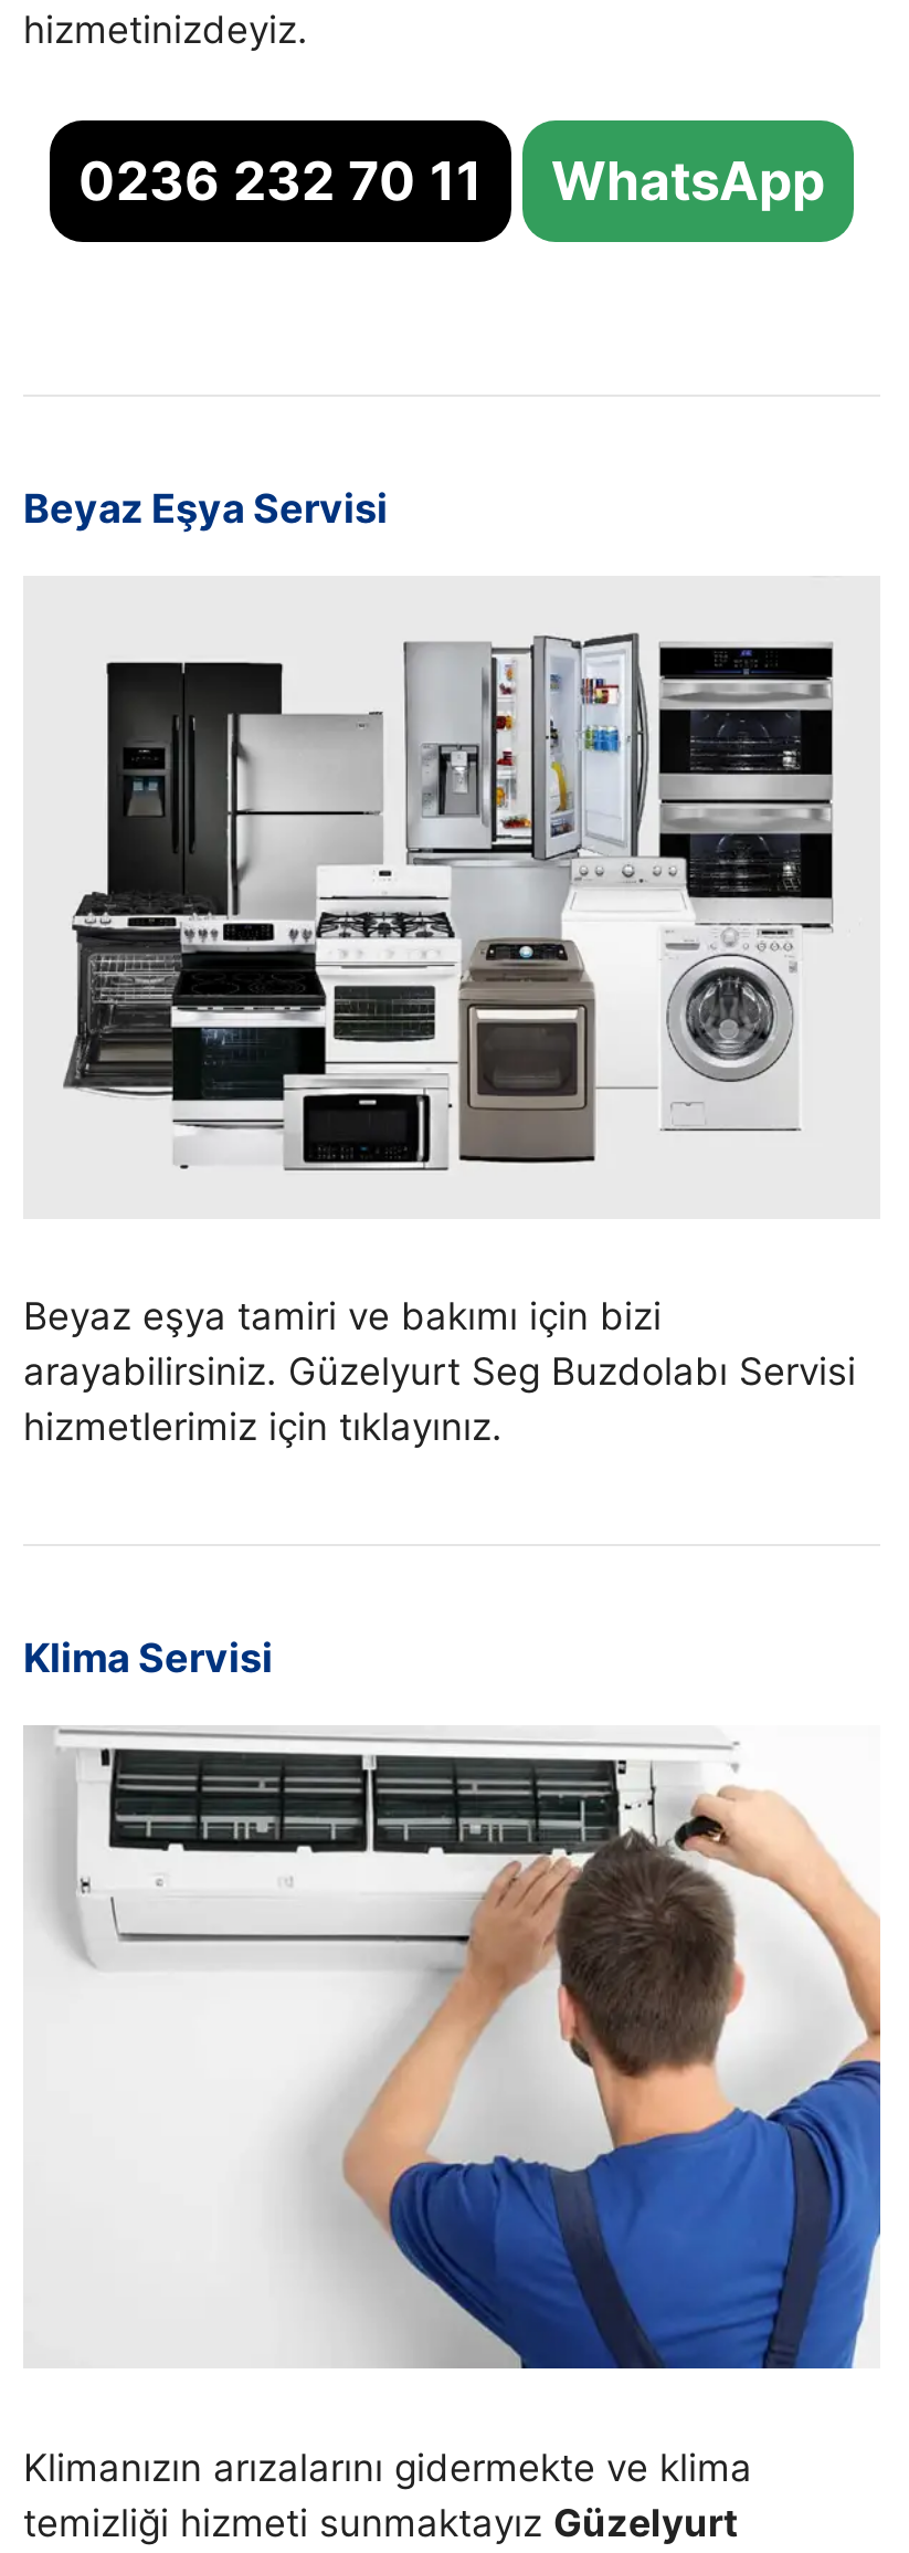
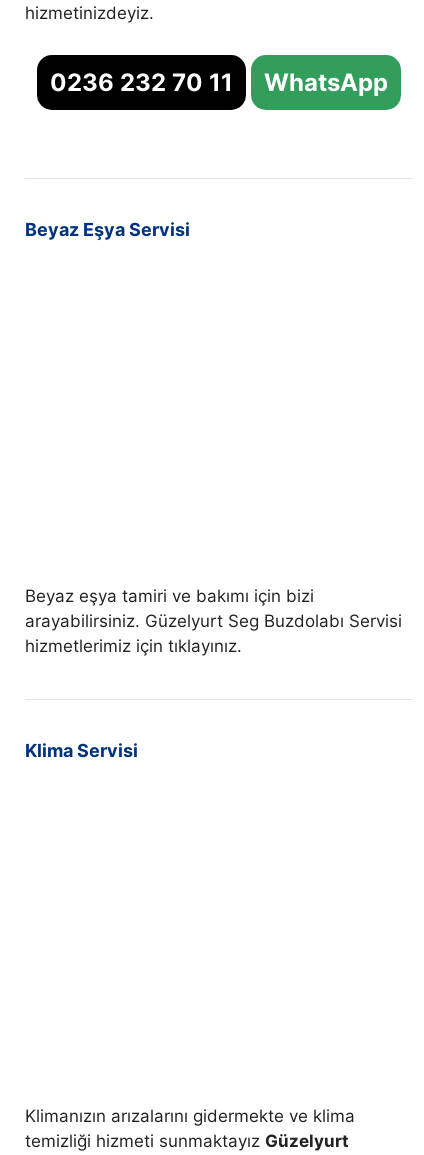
- [image]

- [image]
